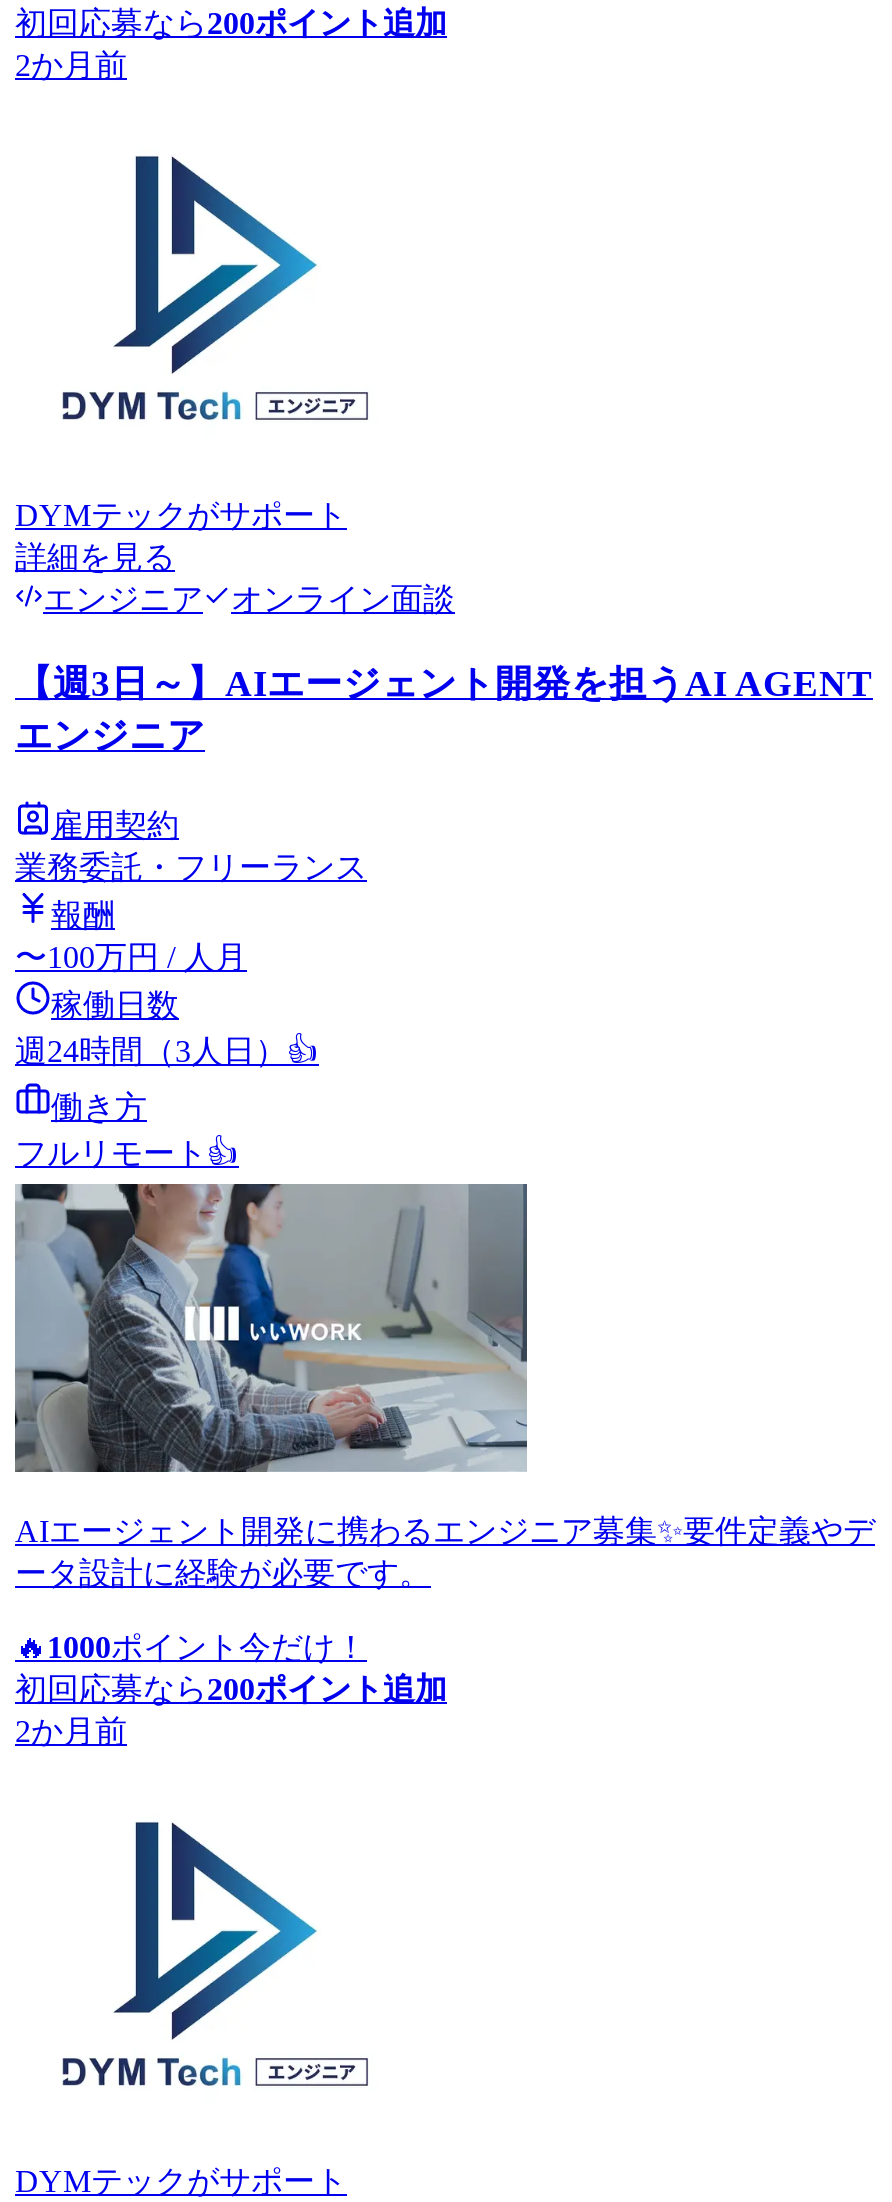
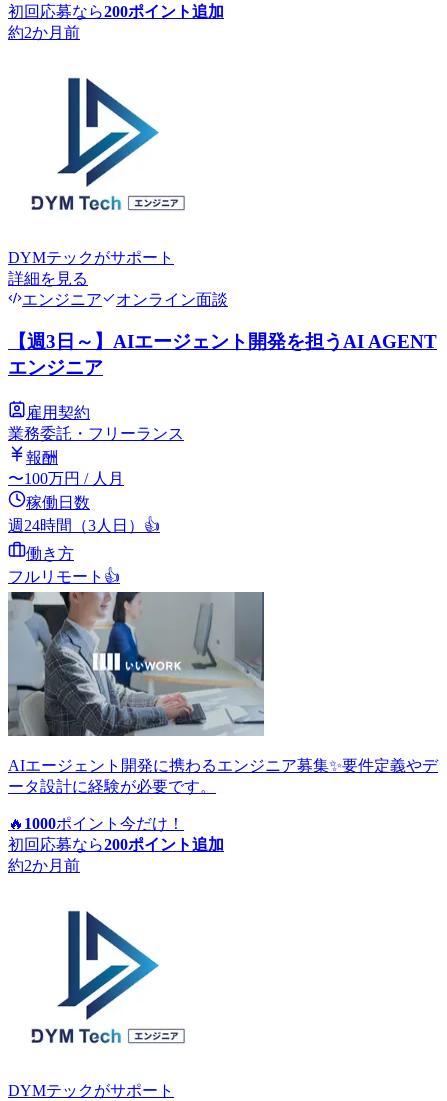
- 2か月前
+ 約2か月前

- 2か月前
+ 約2か月前
